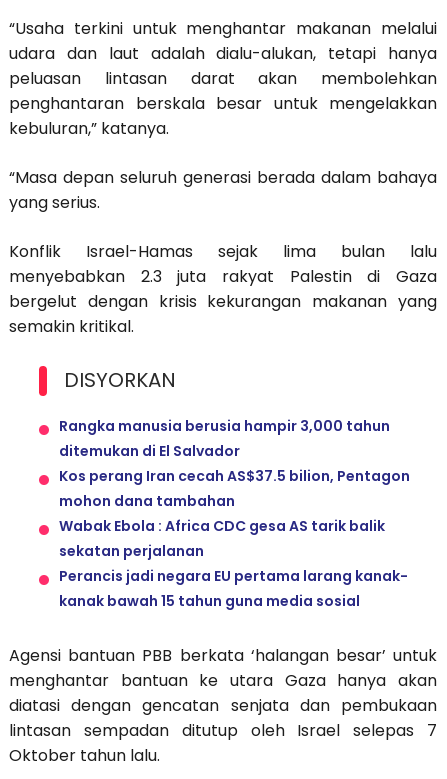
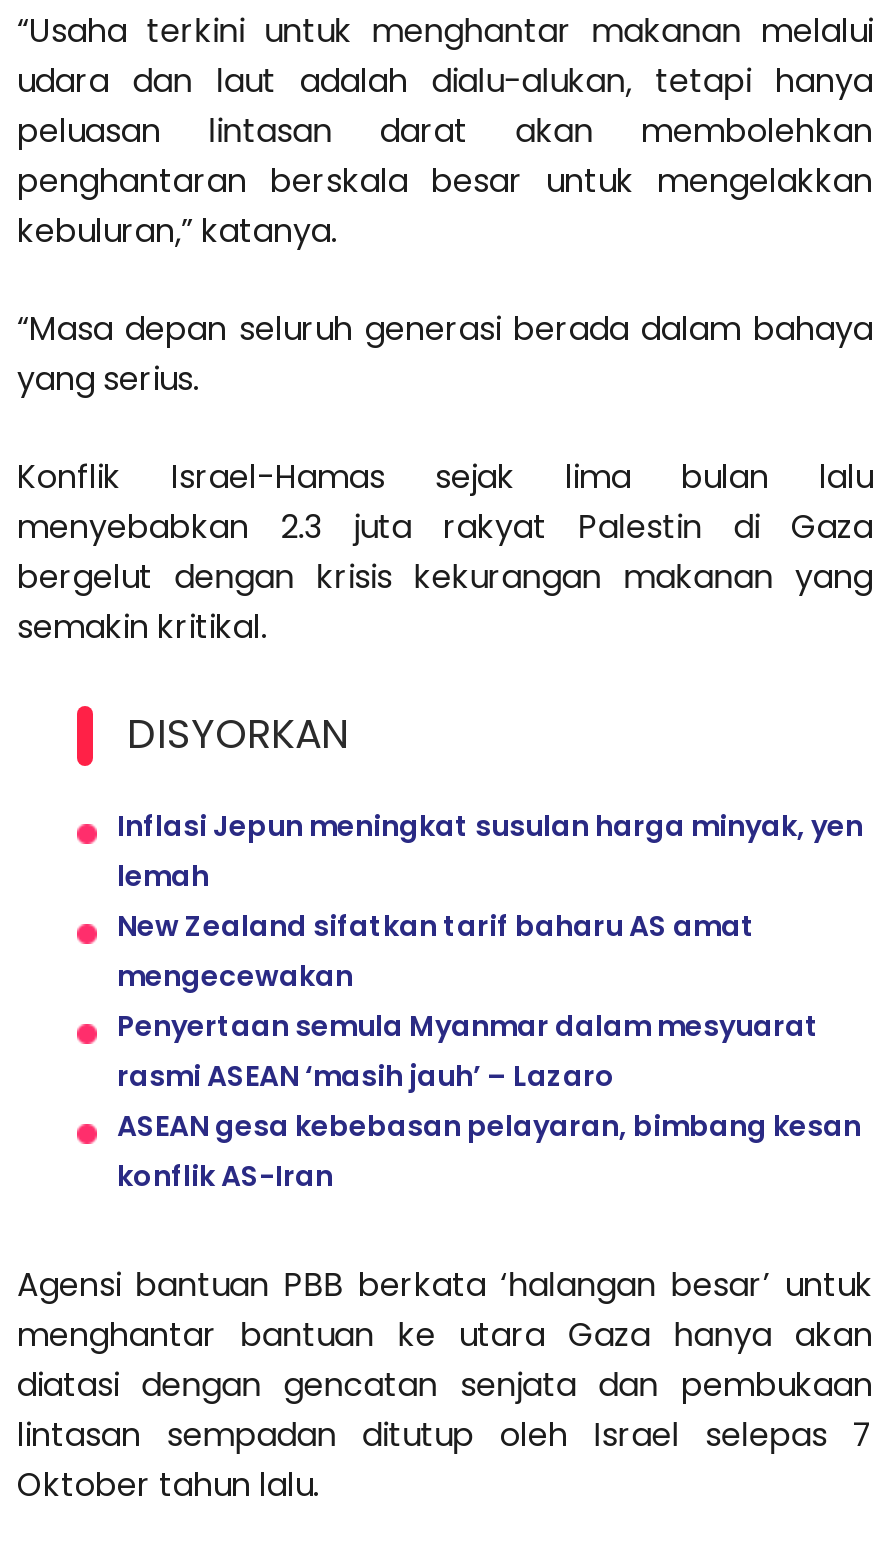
- Rangka manusia berusia hampir 3,000 tahun
- ditemukan di El Salvador
- Kos perang Iran cecah AS$37.5 bilion, Pentagon
- mohon dana tambahan
- Wabak Ebola : Africa CDC gesa AS tarik balik
- sekatan perjalanan
- Perancis jadi negara EU pertama larang kanak-
- kanak bawah 15 tahun guna media sosial
+ Inflasi Jepun meningkat susulan harga minyak, yen
+ lemah
+ New Zealand sifatkan tarif baharu AS amat
+ mengecewakan
+ Penyertaan semula Myanmar dalam mesyuarat
+ rasmi ASEAN ‘masih jauh’ – Lazaro
+ ASEAN gesa kebebasan pelayaran, bimbang kesan
+ konflik AS-Iran
